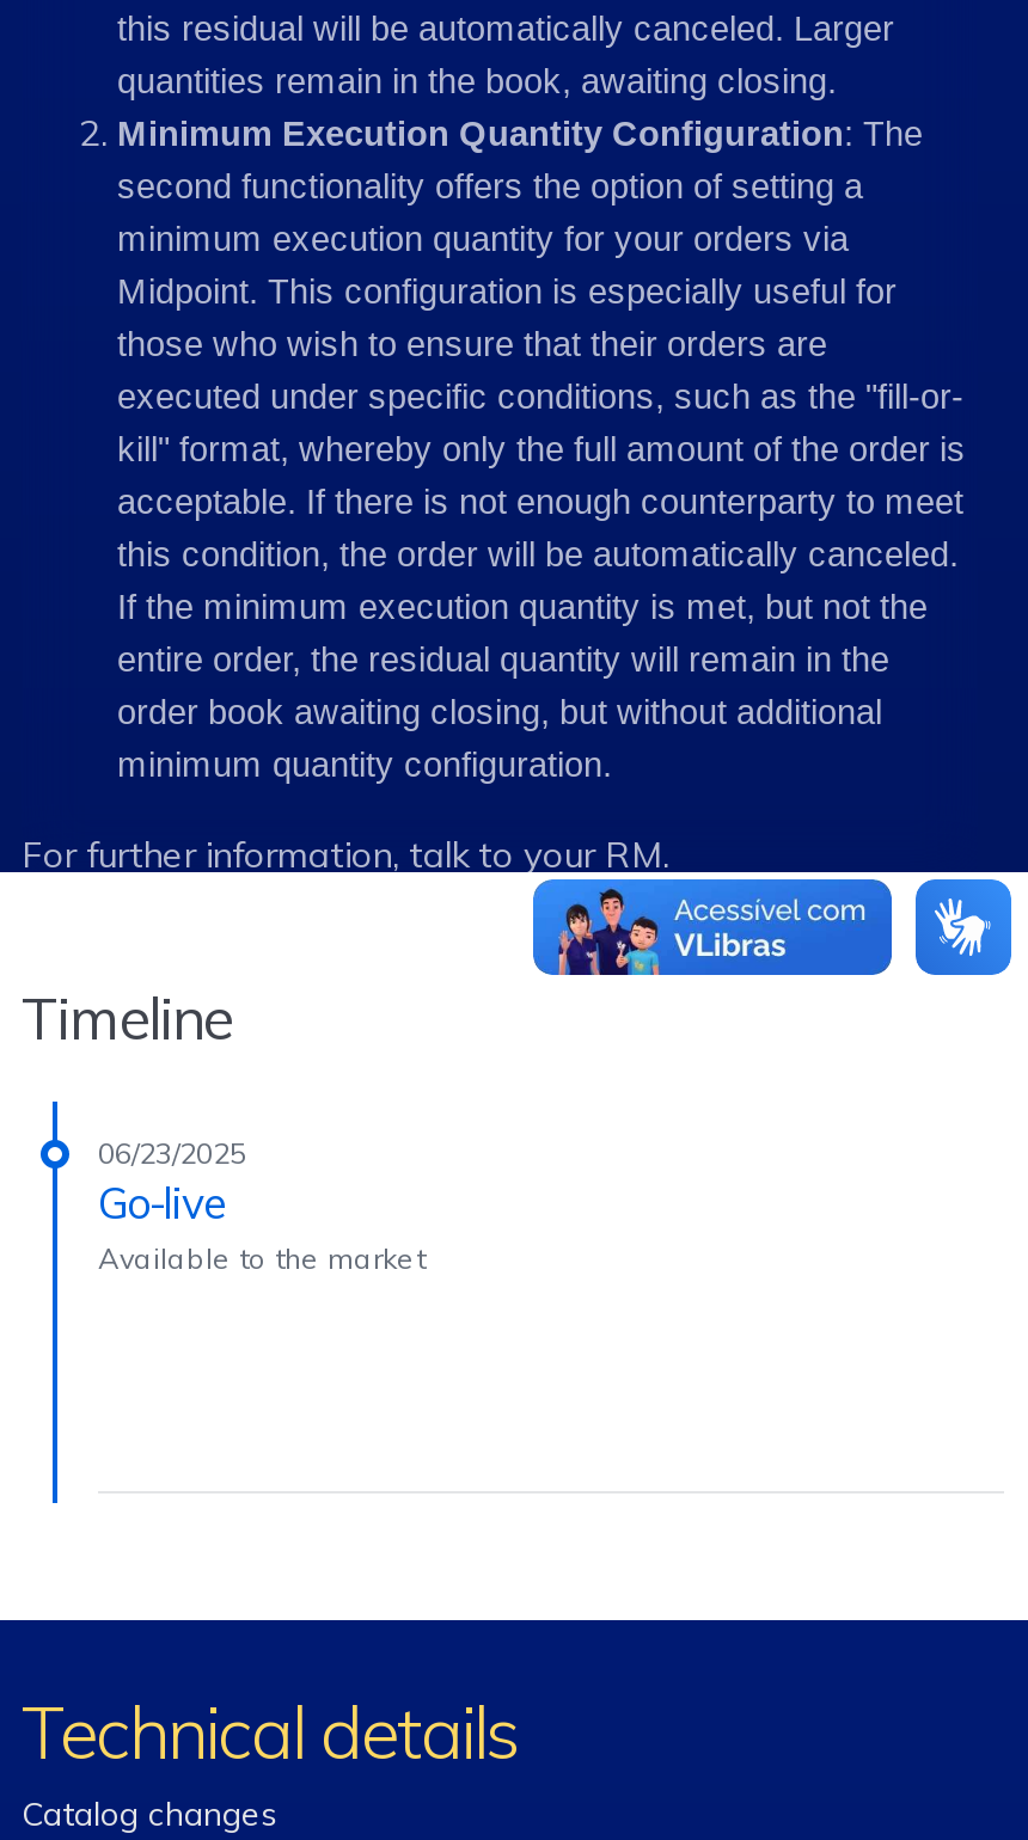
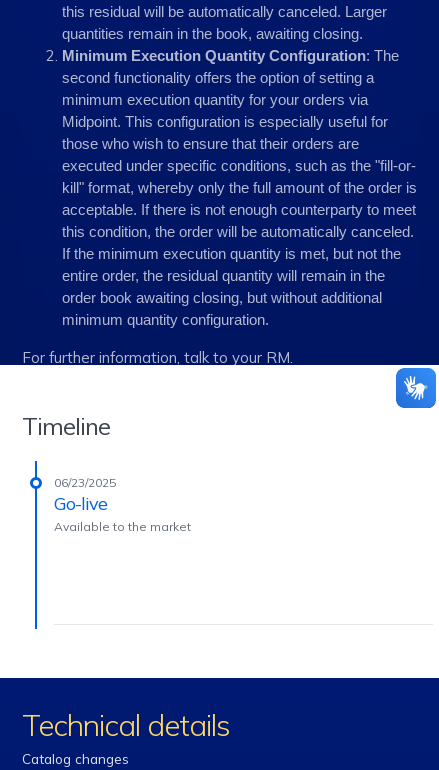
- [image]
